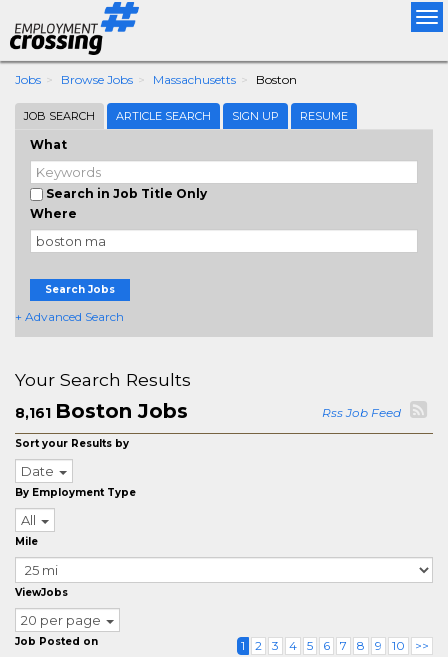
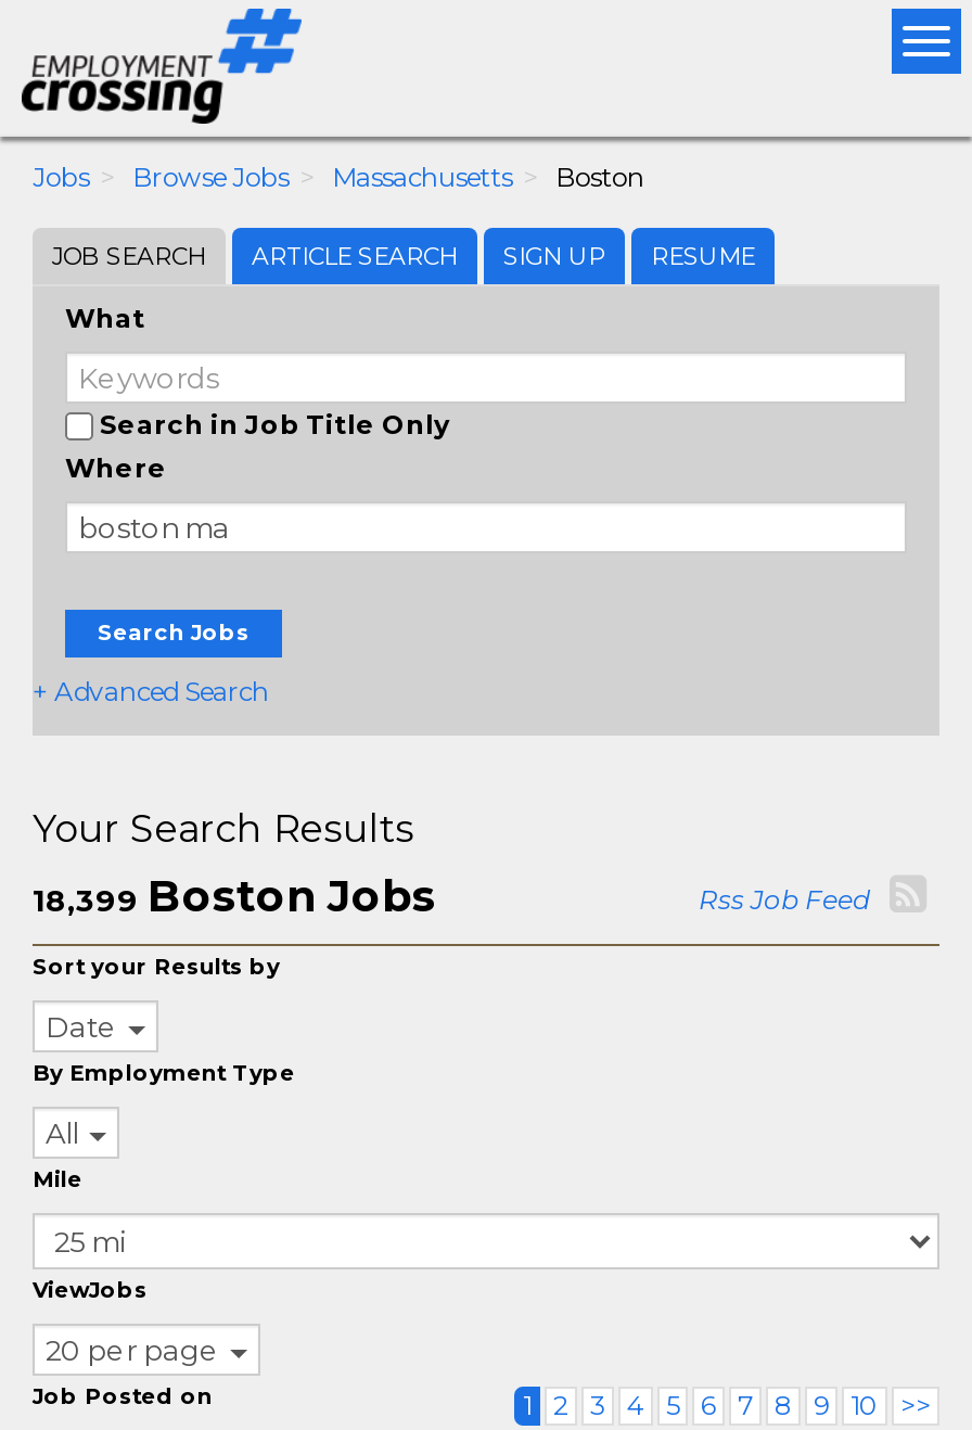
- 8,161 Boston Jobs
+ 18,399 Boston Jobs
